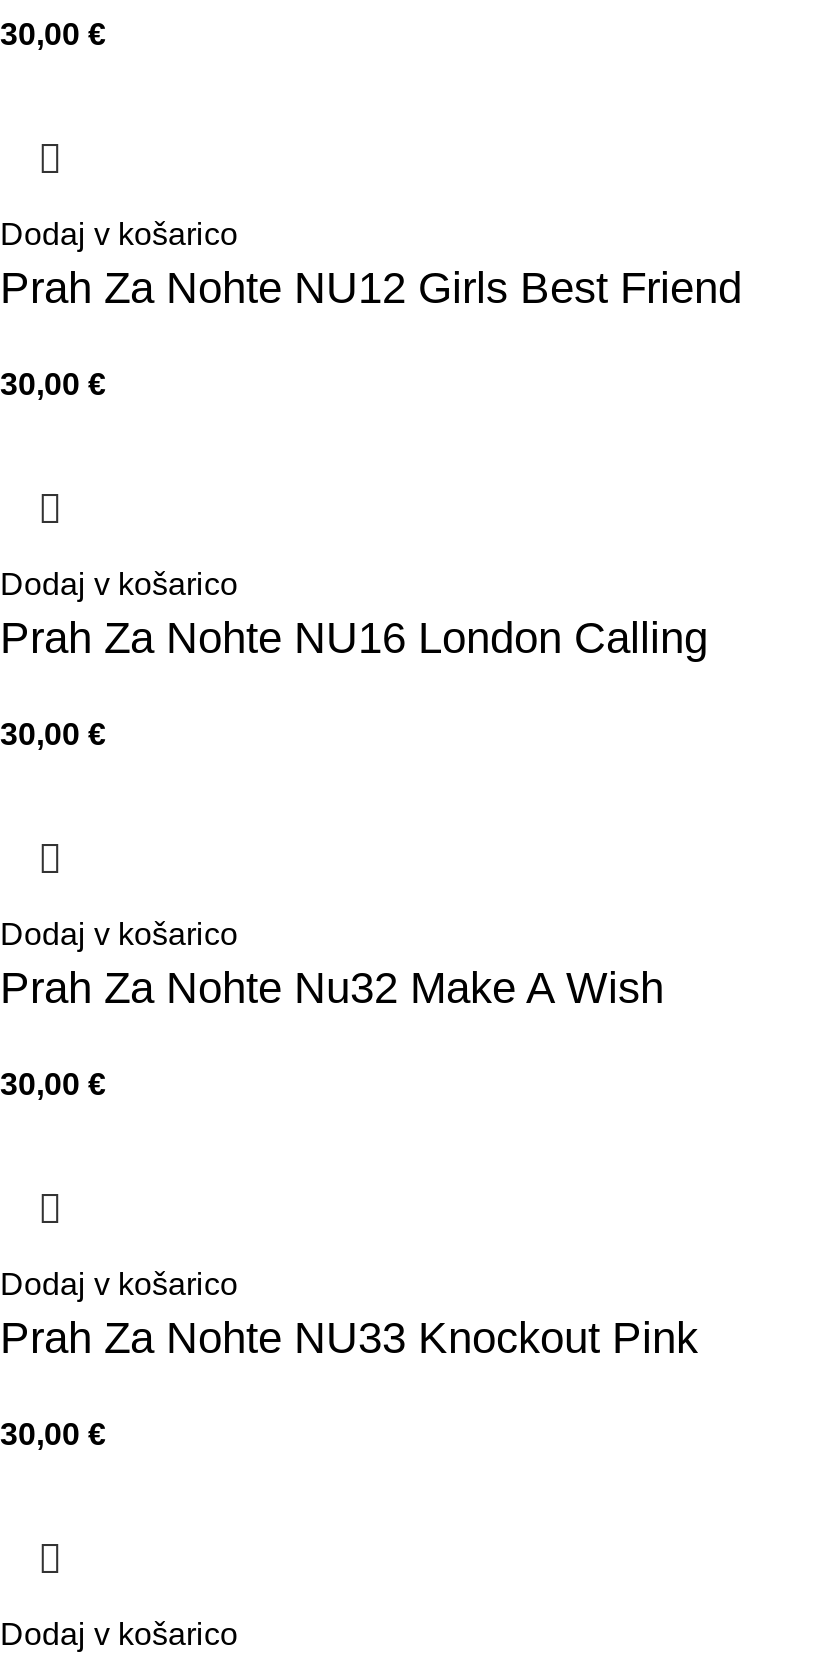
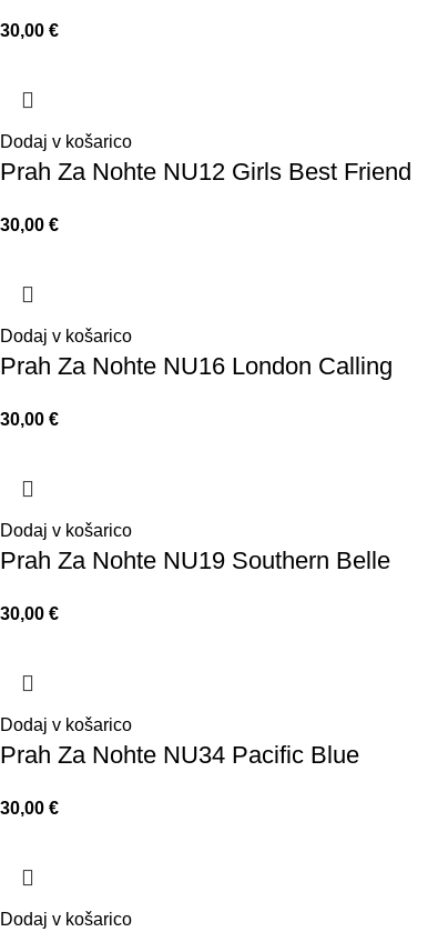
- Prah Za Nohte Nu32 Make A Wish
+ Prah Za Nohte NU19 Southern Belle

- Prah Za Nohte NU33 Knockout Pink
+ Prah Za Nohte NU34 Pacific Blue
